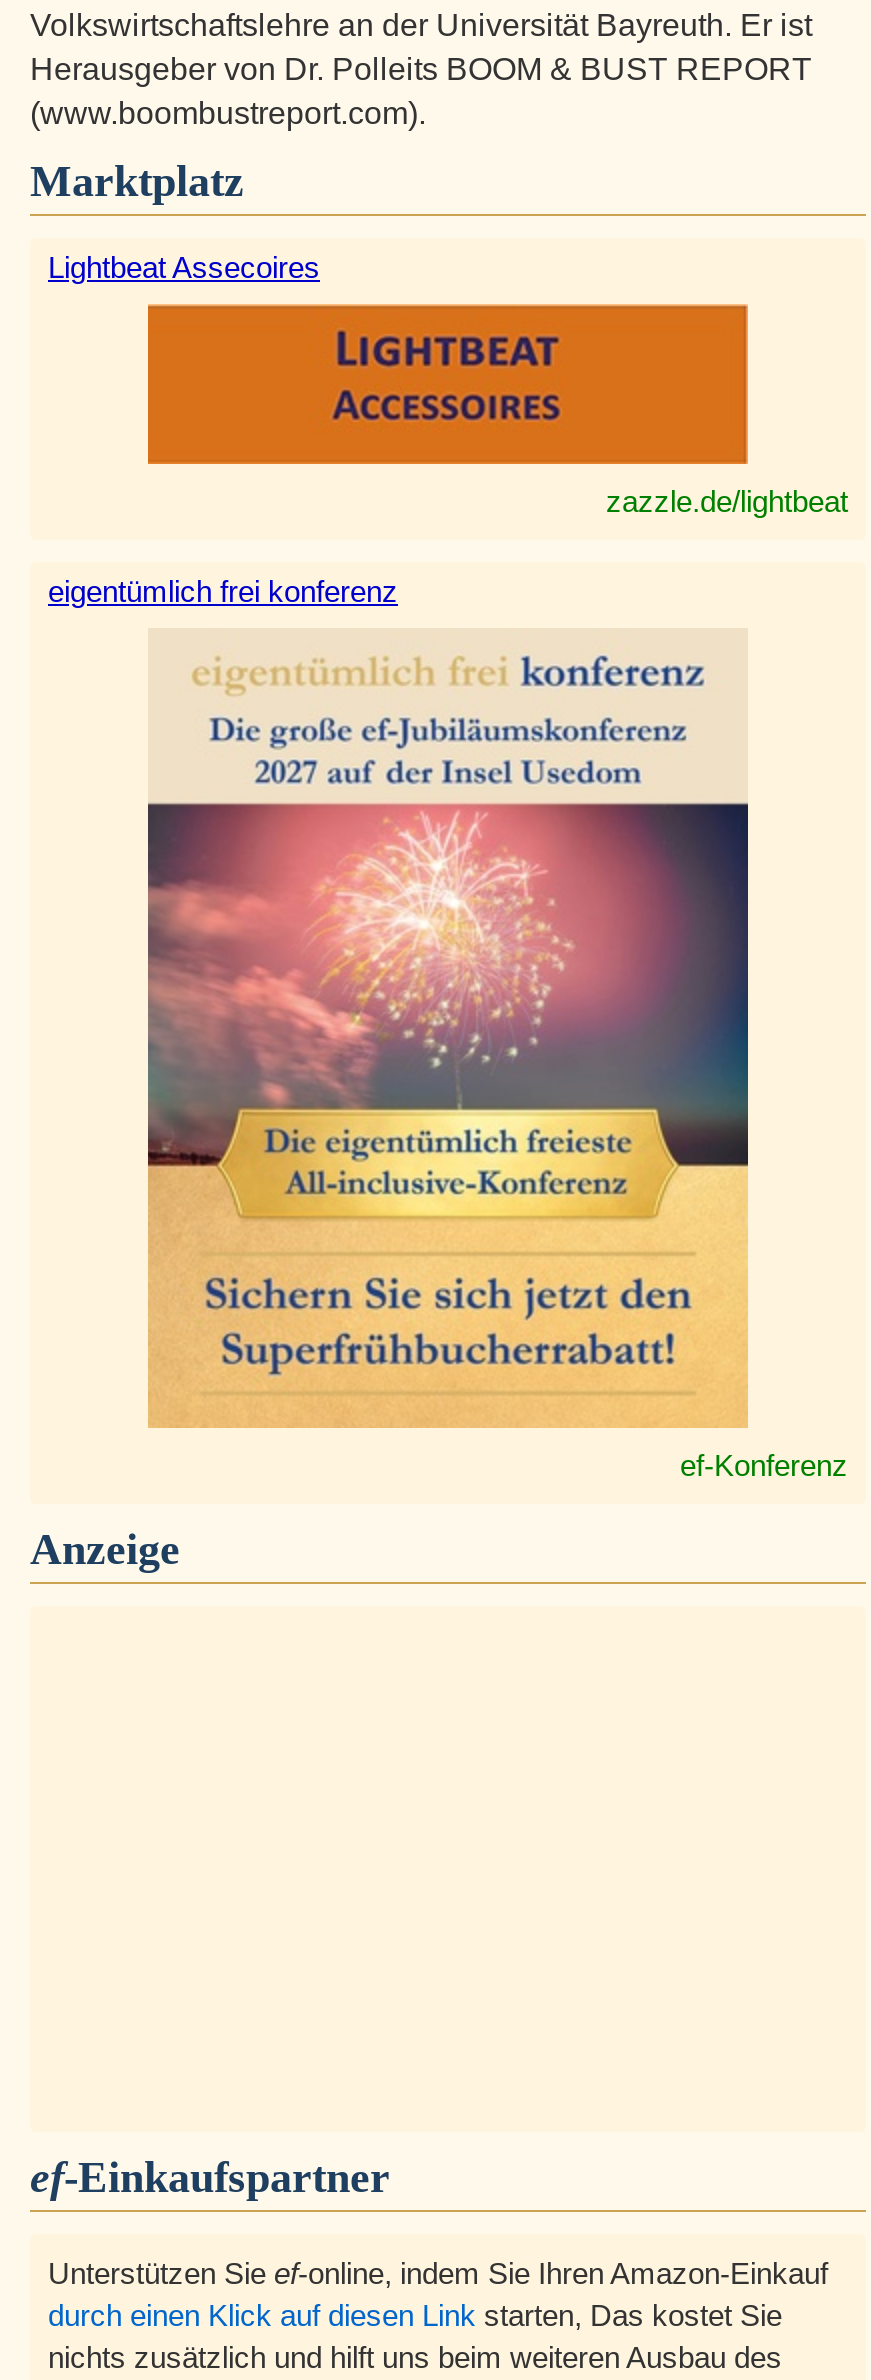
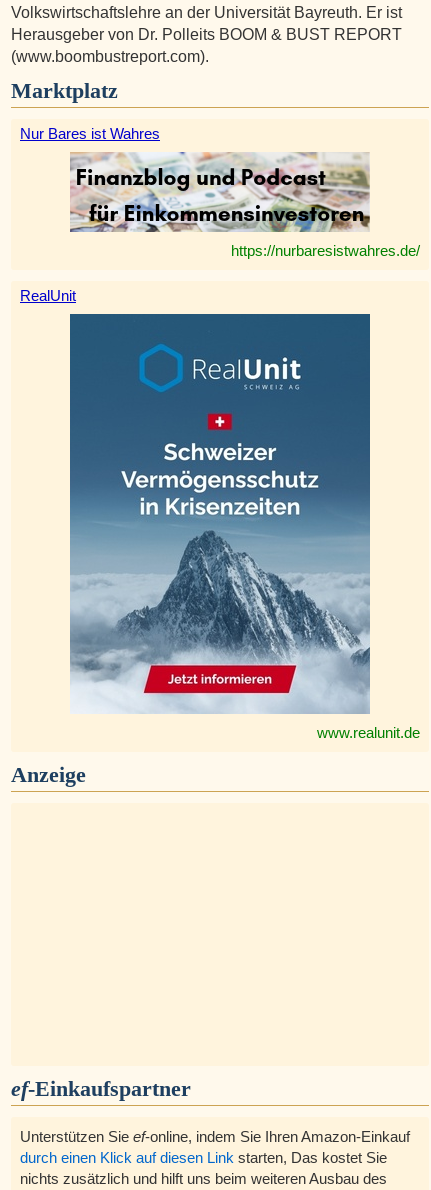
- Lightbeat Assecoires
+ Nur Bares ist Wahres

- [image]
- zazzle.de/lightbeat
+ [image]
+ https://nurbaresistwahres.de/

- eigentümlich frei konferenz
+ RealUnit

- [image]
- ef-Konferenz
+ [image]
+ www.realunit.de
